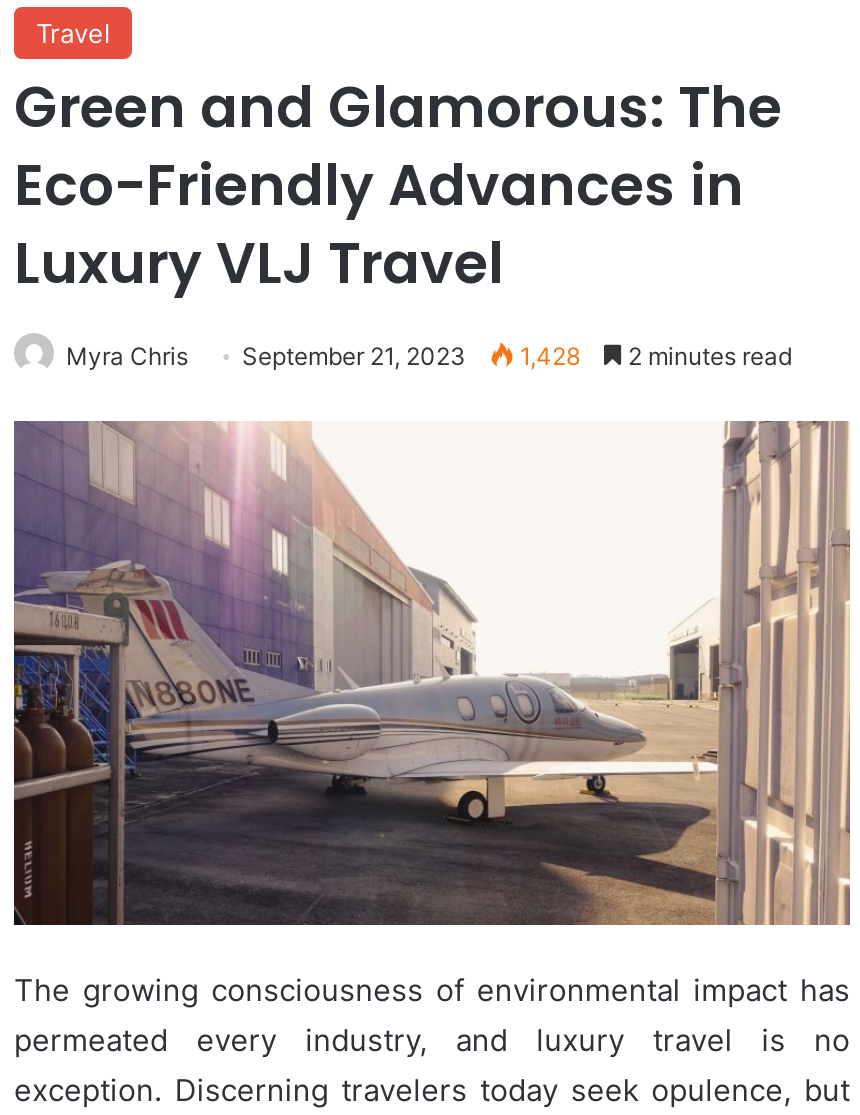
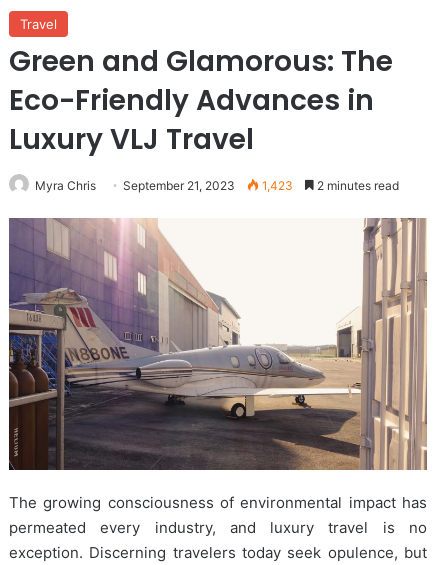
- Myra Chris September 21, 2023 1,428 2 minutes read
+ Myra Chris September 21, 2023 1,423 2 minutes read
